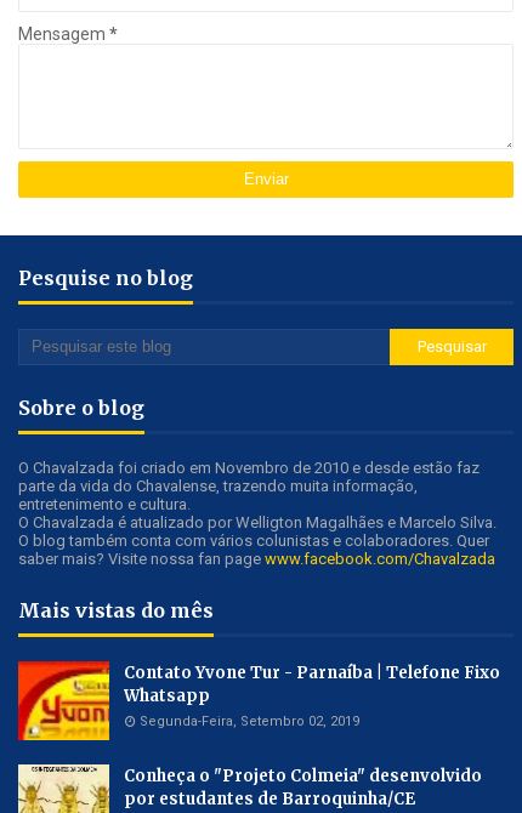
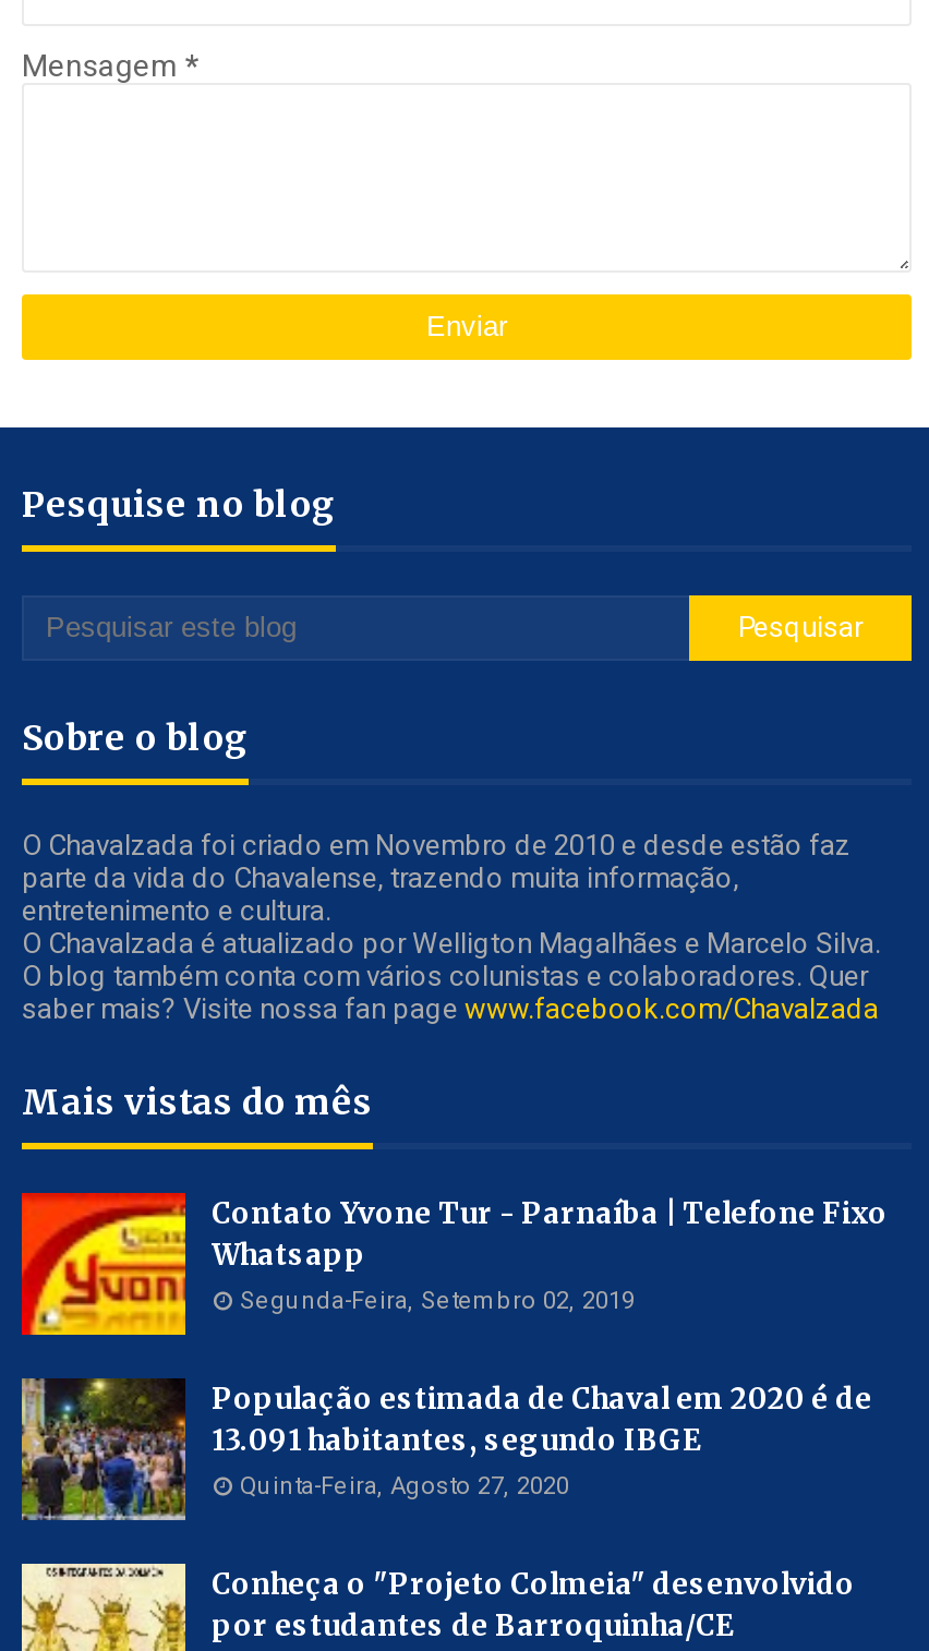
+ [image]
+ População estimada de Chaval em 2020 é de
+ 13.091 habitantes, segundo IBGE
+ Quinta-Feira, Agosto 27, 2020
